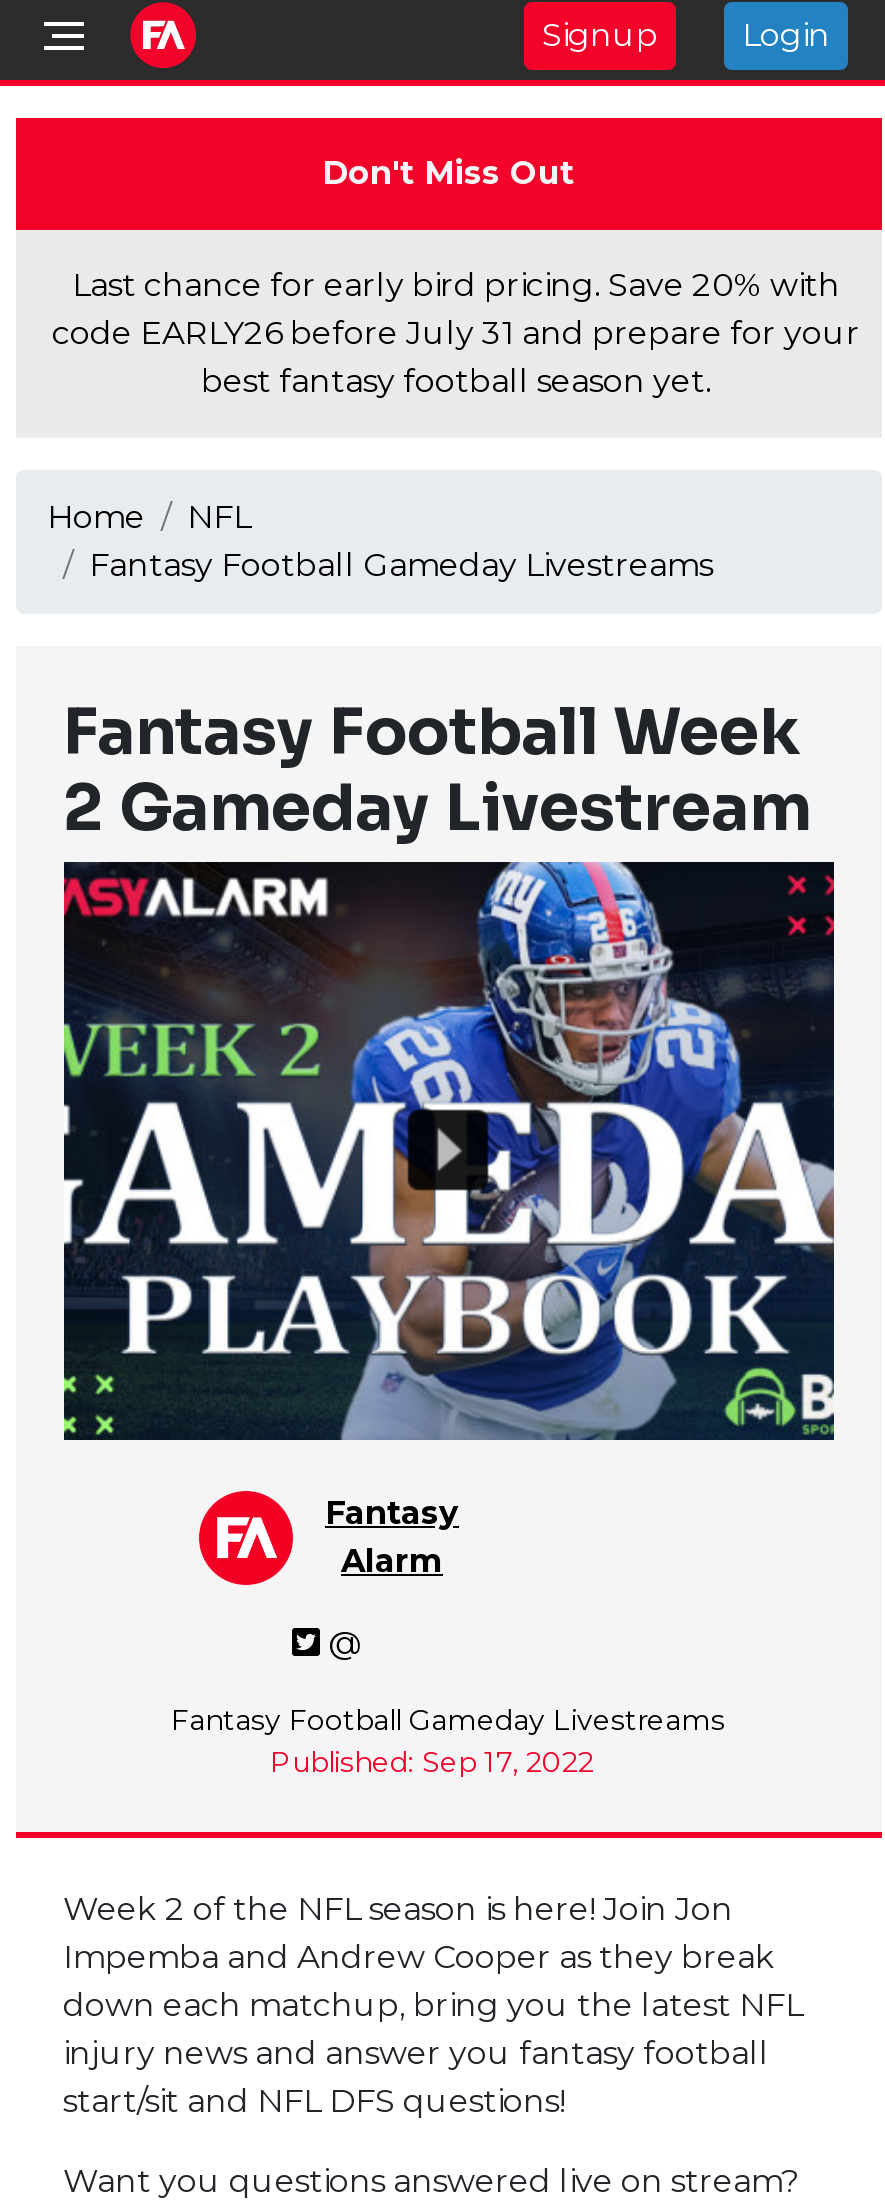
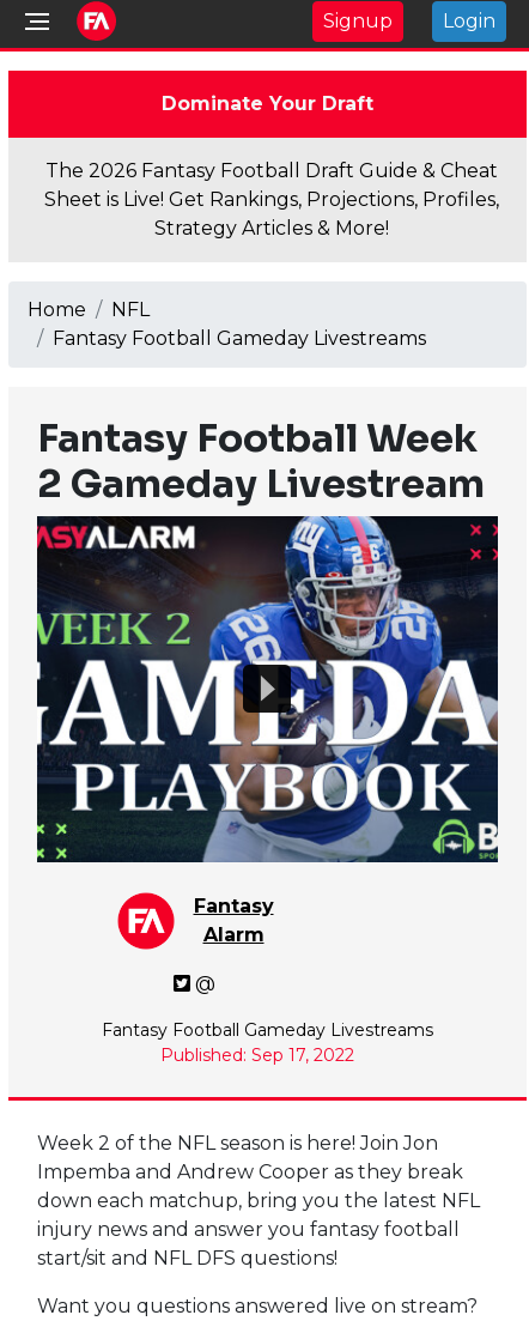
- Don't Miss Out
+ Dominate Your Draft

- Last chance for early bird pricing. Save 20% with
- code EARLY26 before July 31 and prepare for your
- best fantasy football season yet.
+ The 2026 Fantasy Football Draft Guide & Cheat
+ Sheet is Live! Get Rankings, Projections, Profiles,
+ Strategy Articles & More!
